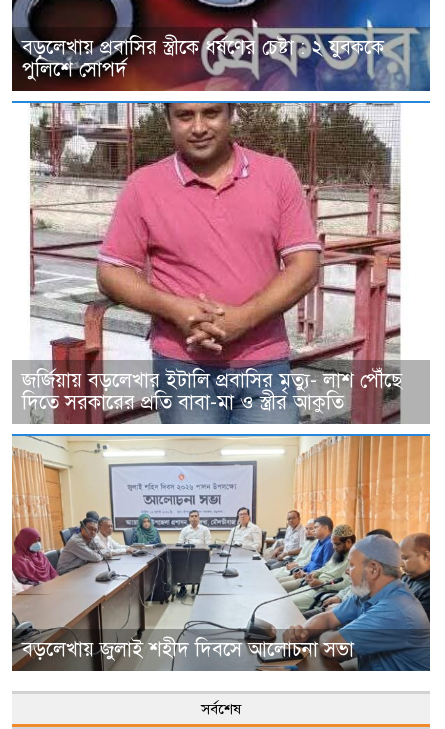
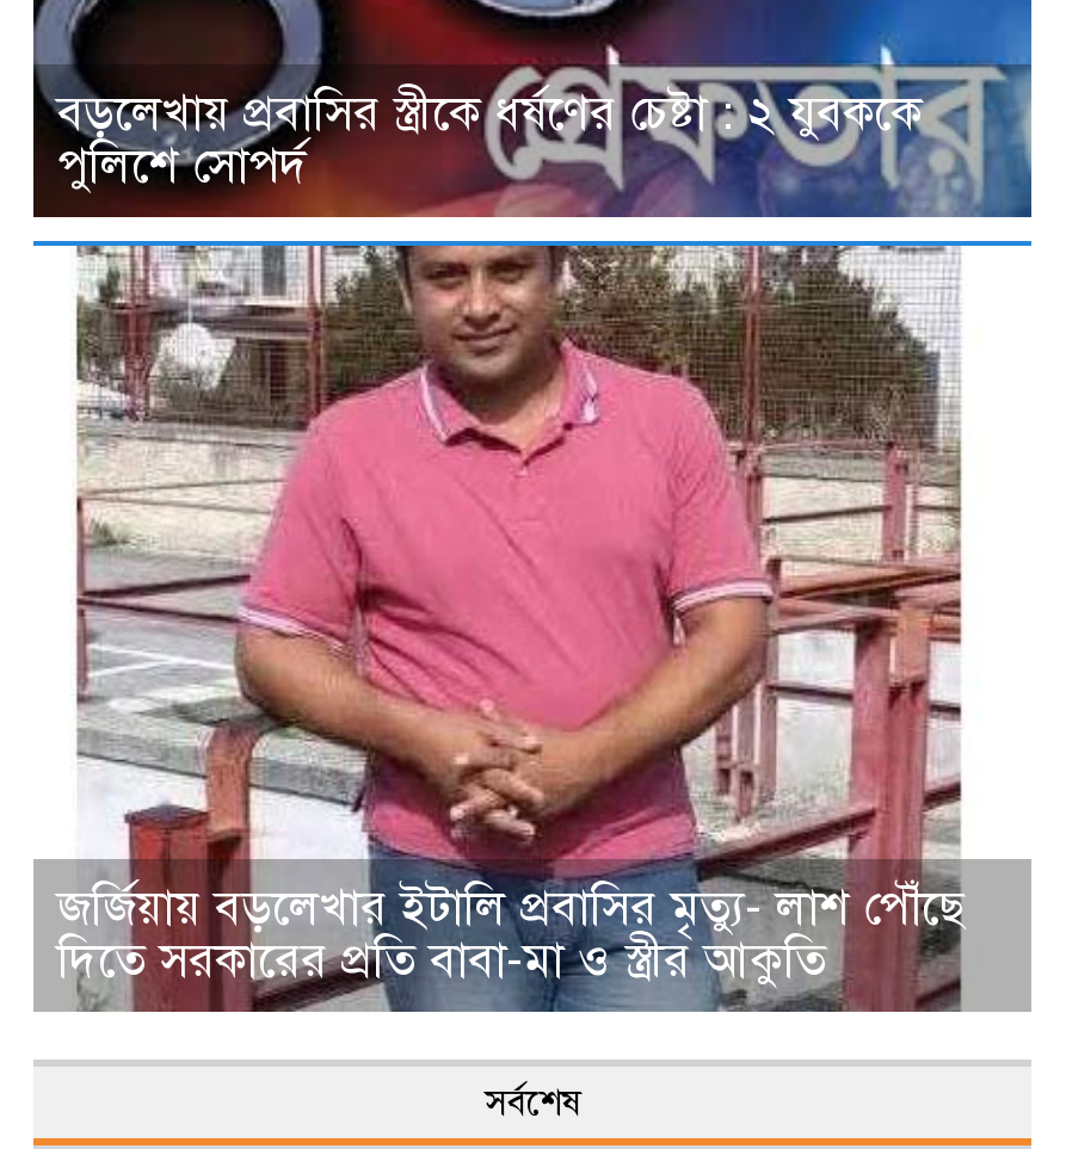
- [image]
- বড়লেখায় জুলাই শহীদ দিবসে আলোচনা সভা
